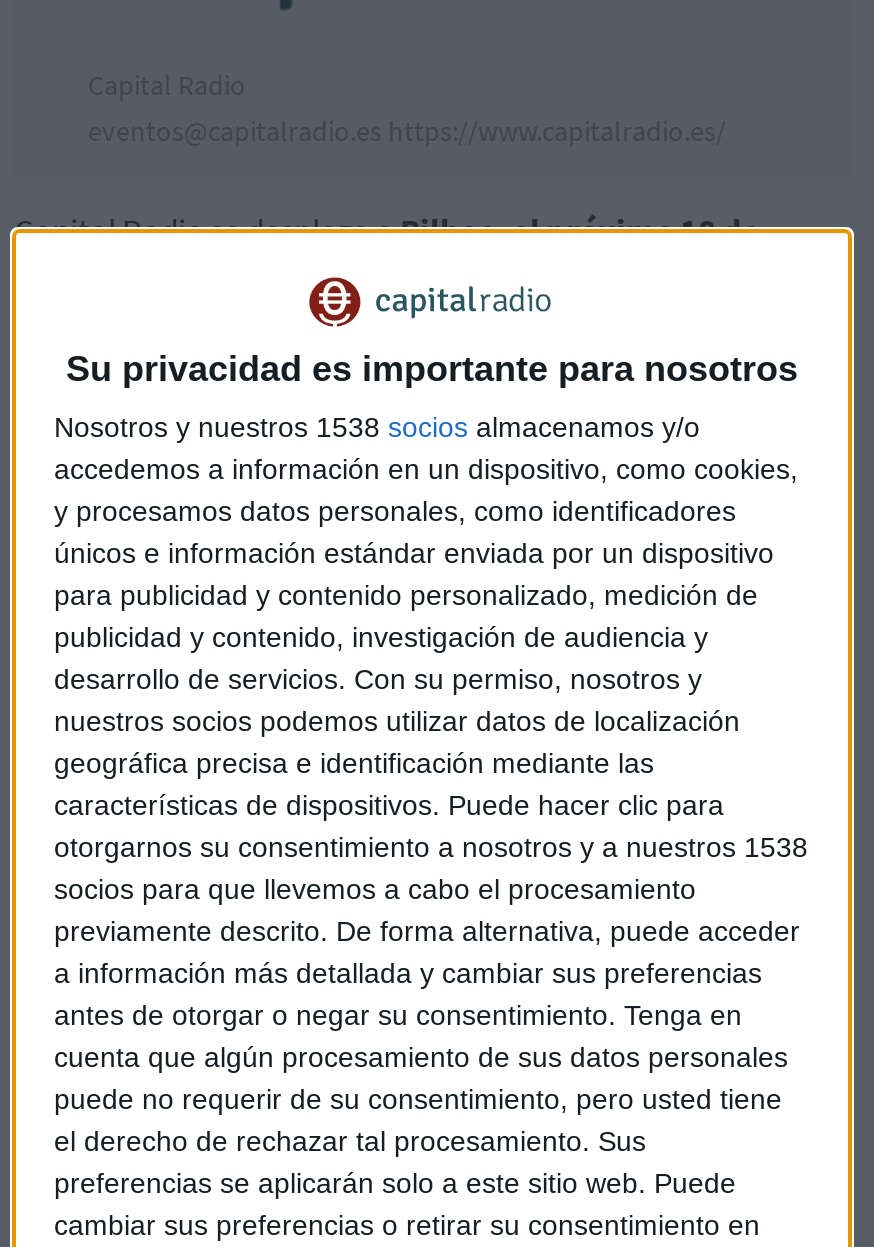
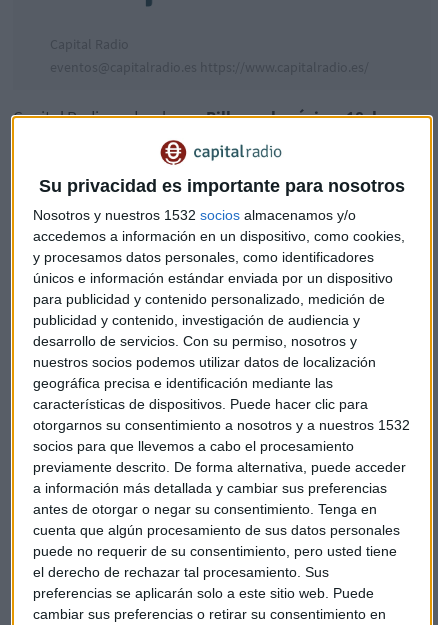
- Nosotros y nuestros 1538 socios almacenamos y/o
+ Nosotros y nuestros 1532 socios almacenamos y/o

- otorgarnos su consentimiento a nosotros y a nuestros 1538
+ otorgarnos su consentimiento a nosotros y a nuestros 1532
